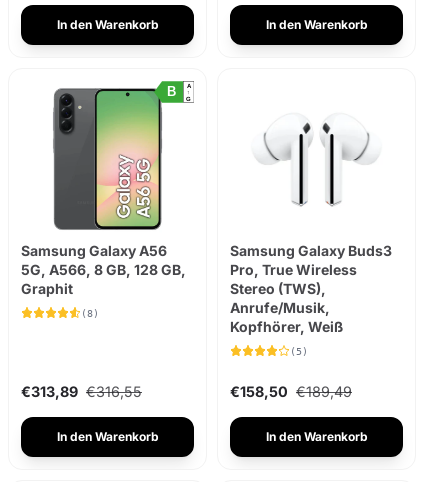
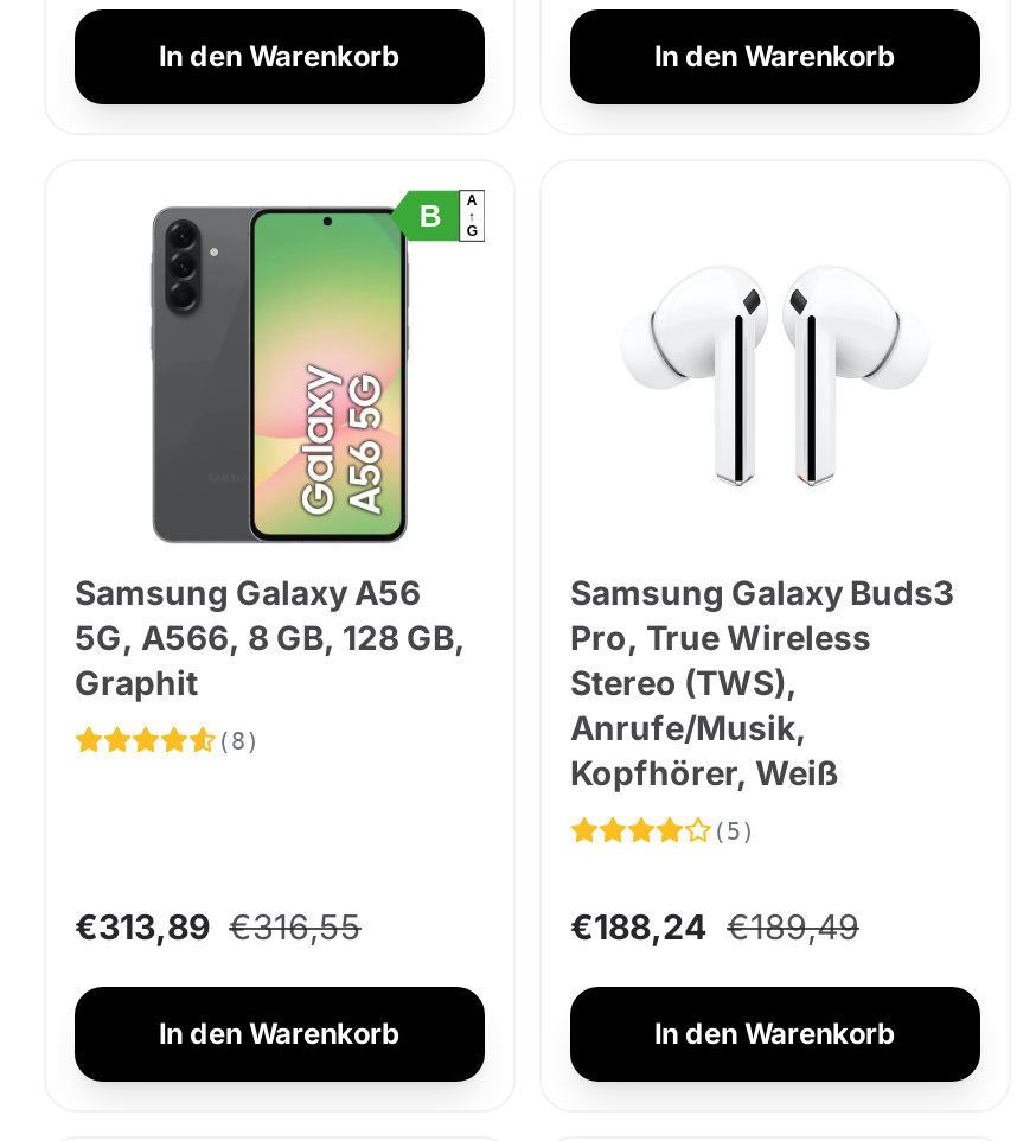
- €158,50 €189,49
+ €188,24 €189,49
